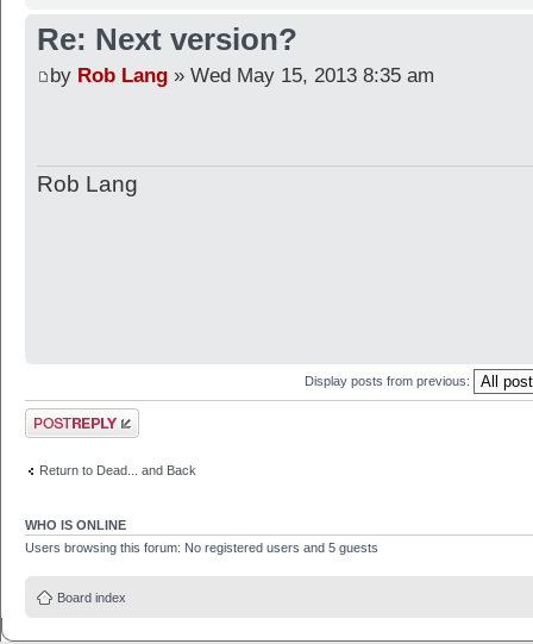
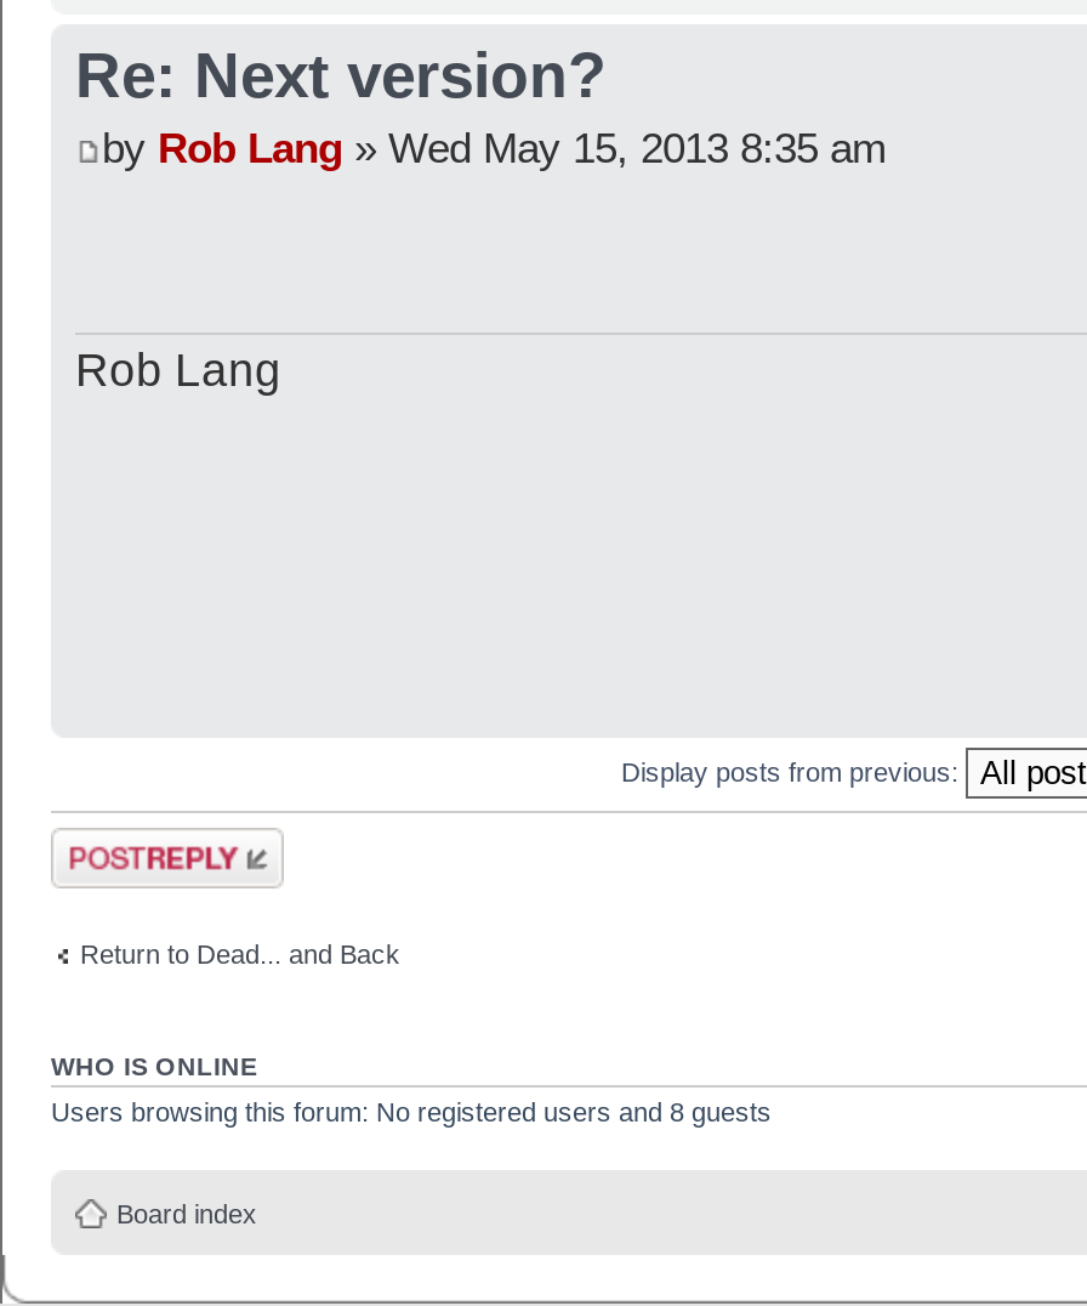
- Users browsing this forum: No registered users and 5 guests
+ Users browsing this forum: No registered users and 8 guests
